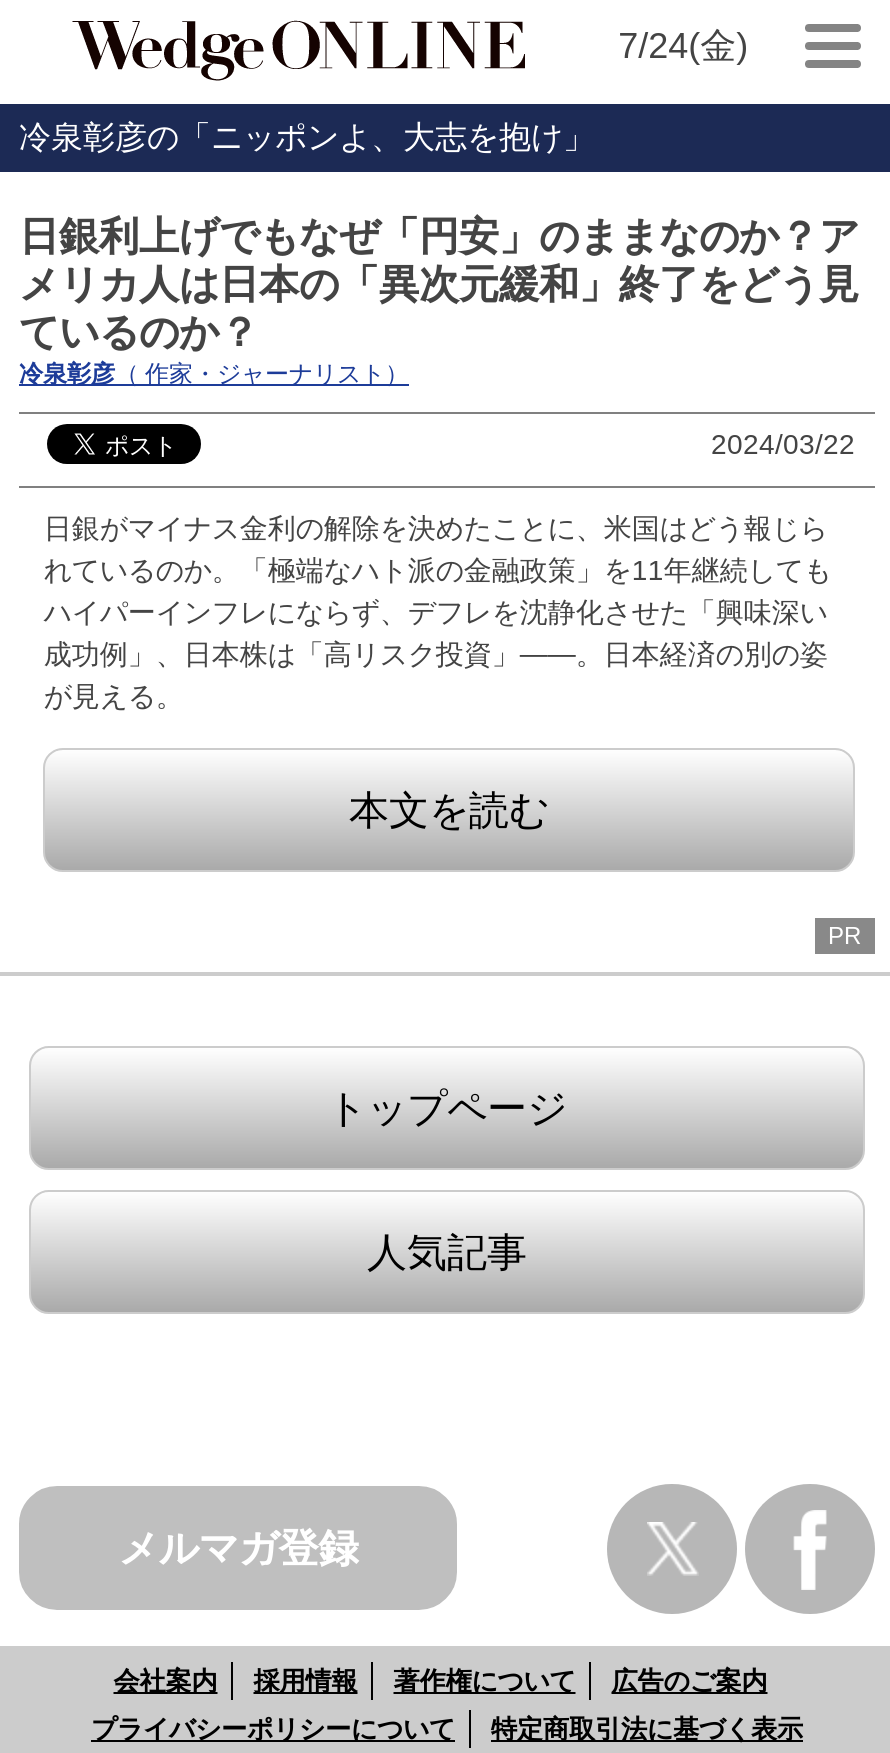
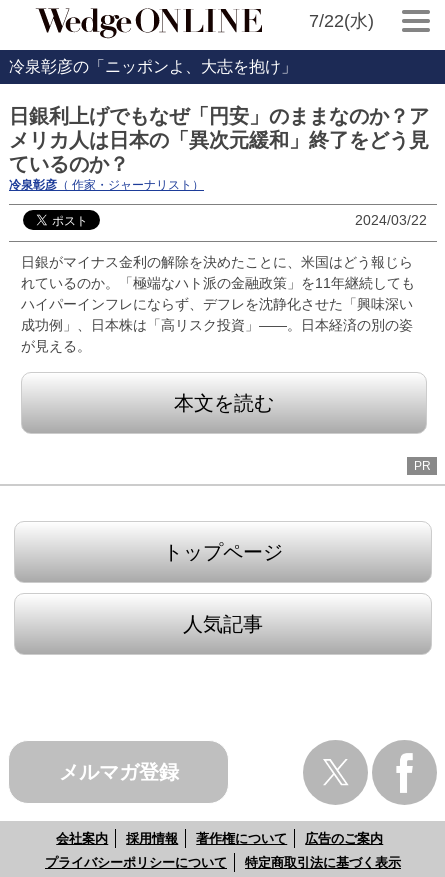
- 7/24(金)
+ 7/22(水)
